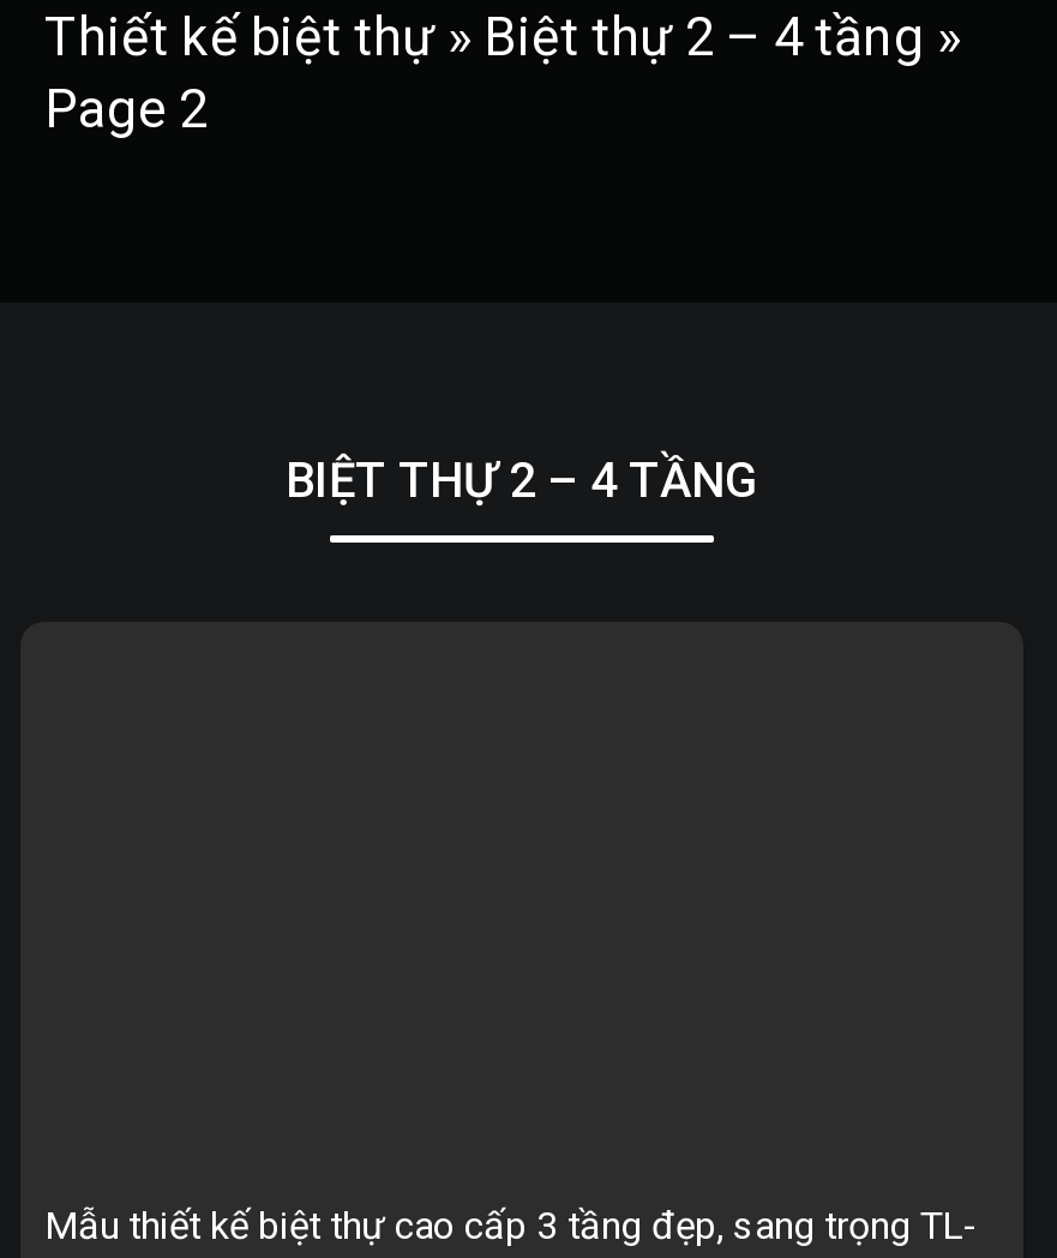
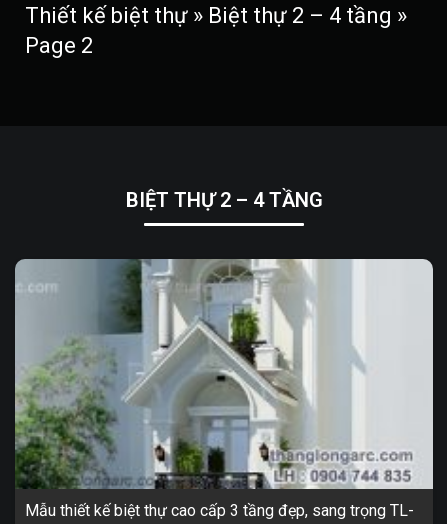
+ [image]
